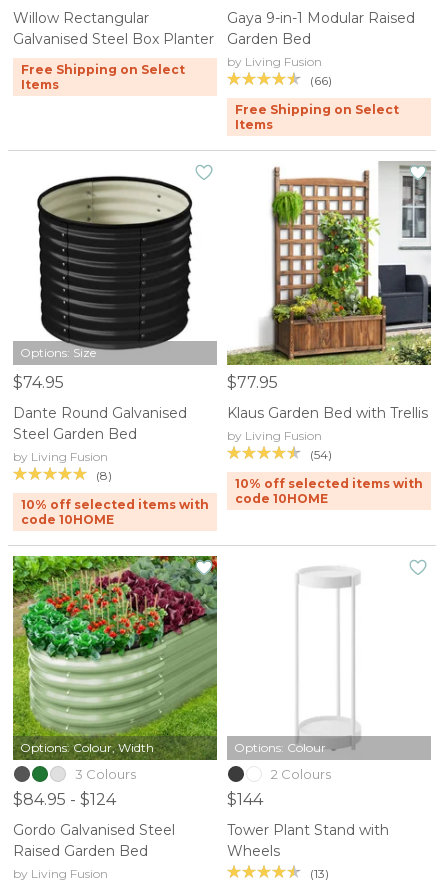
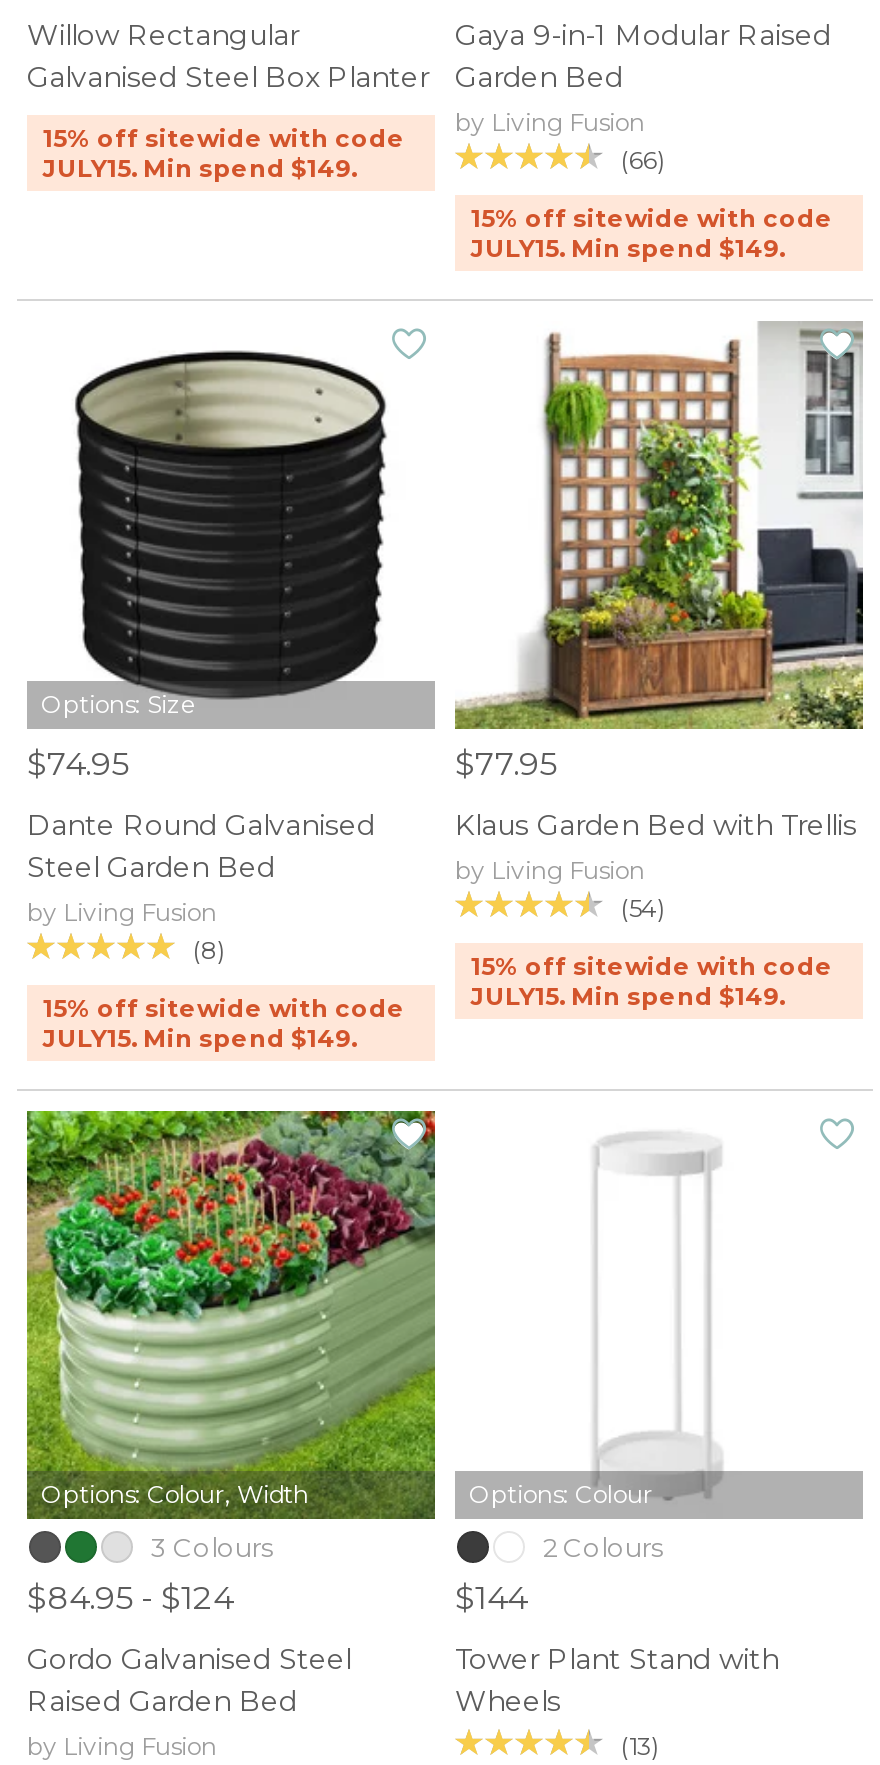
- Free Shipping on Select
- Items
+ 15% off sitewide with code
+ JULY15. Min spend $149.

- Free Shipping on Select
- Items
+ 15% off sitewide with code
+ JULY15. Min spend $149.

- 10% off selected items with
- code 10HOME
+ 15% off sitewide with code
+ JULY15. Min spend $149.

- 10% off selected items with
- code 10HOME
+ 15% off sitewide with code
+ JULY15. Min spend $149.
